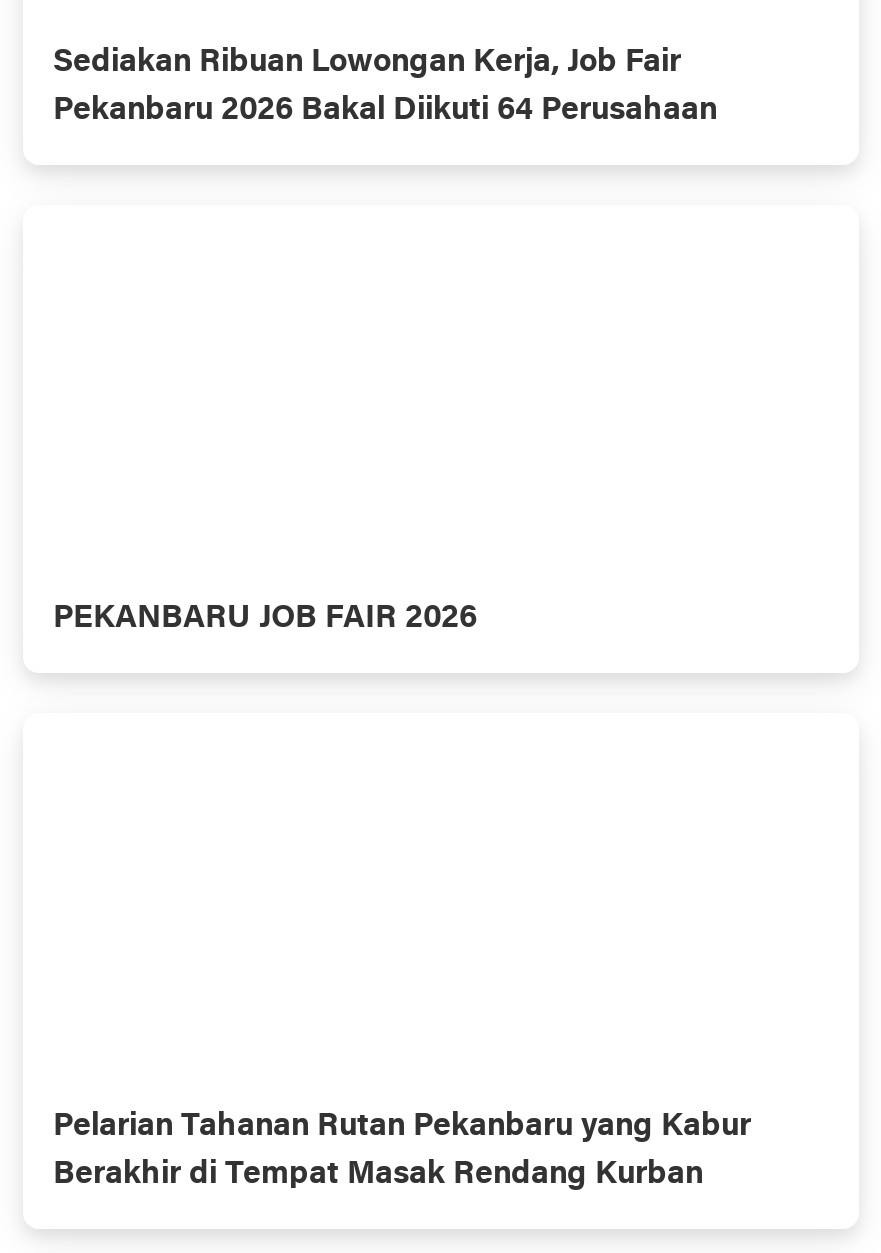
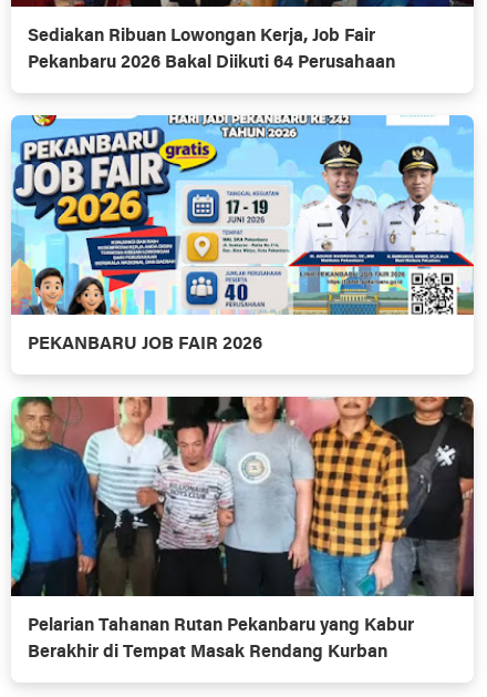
+ [image]

+ [image]
